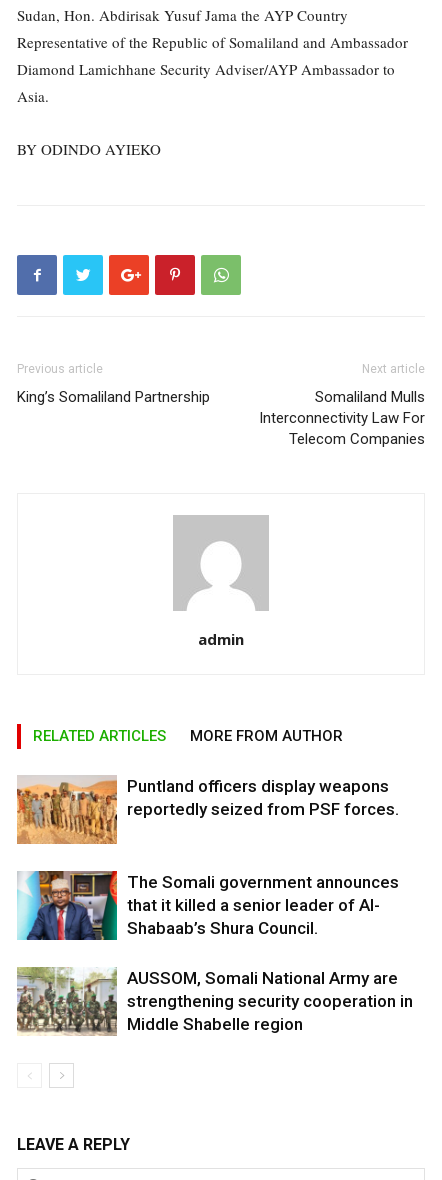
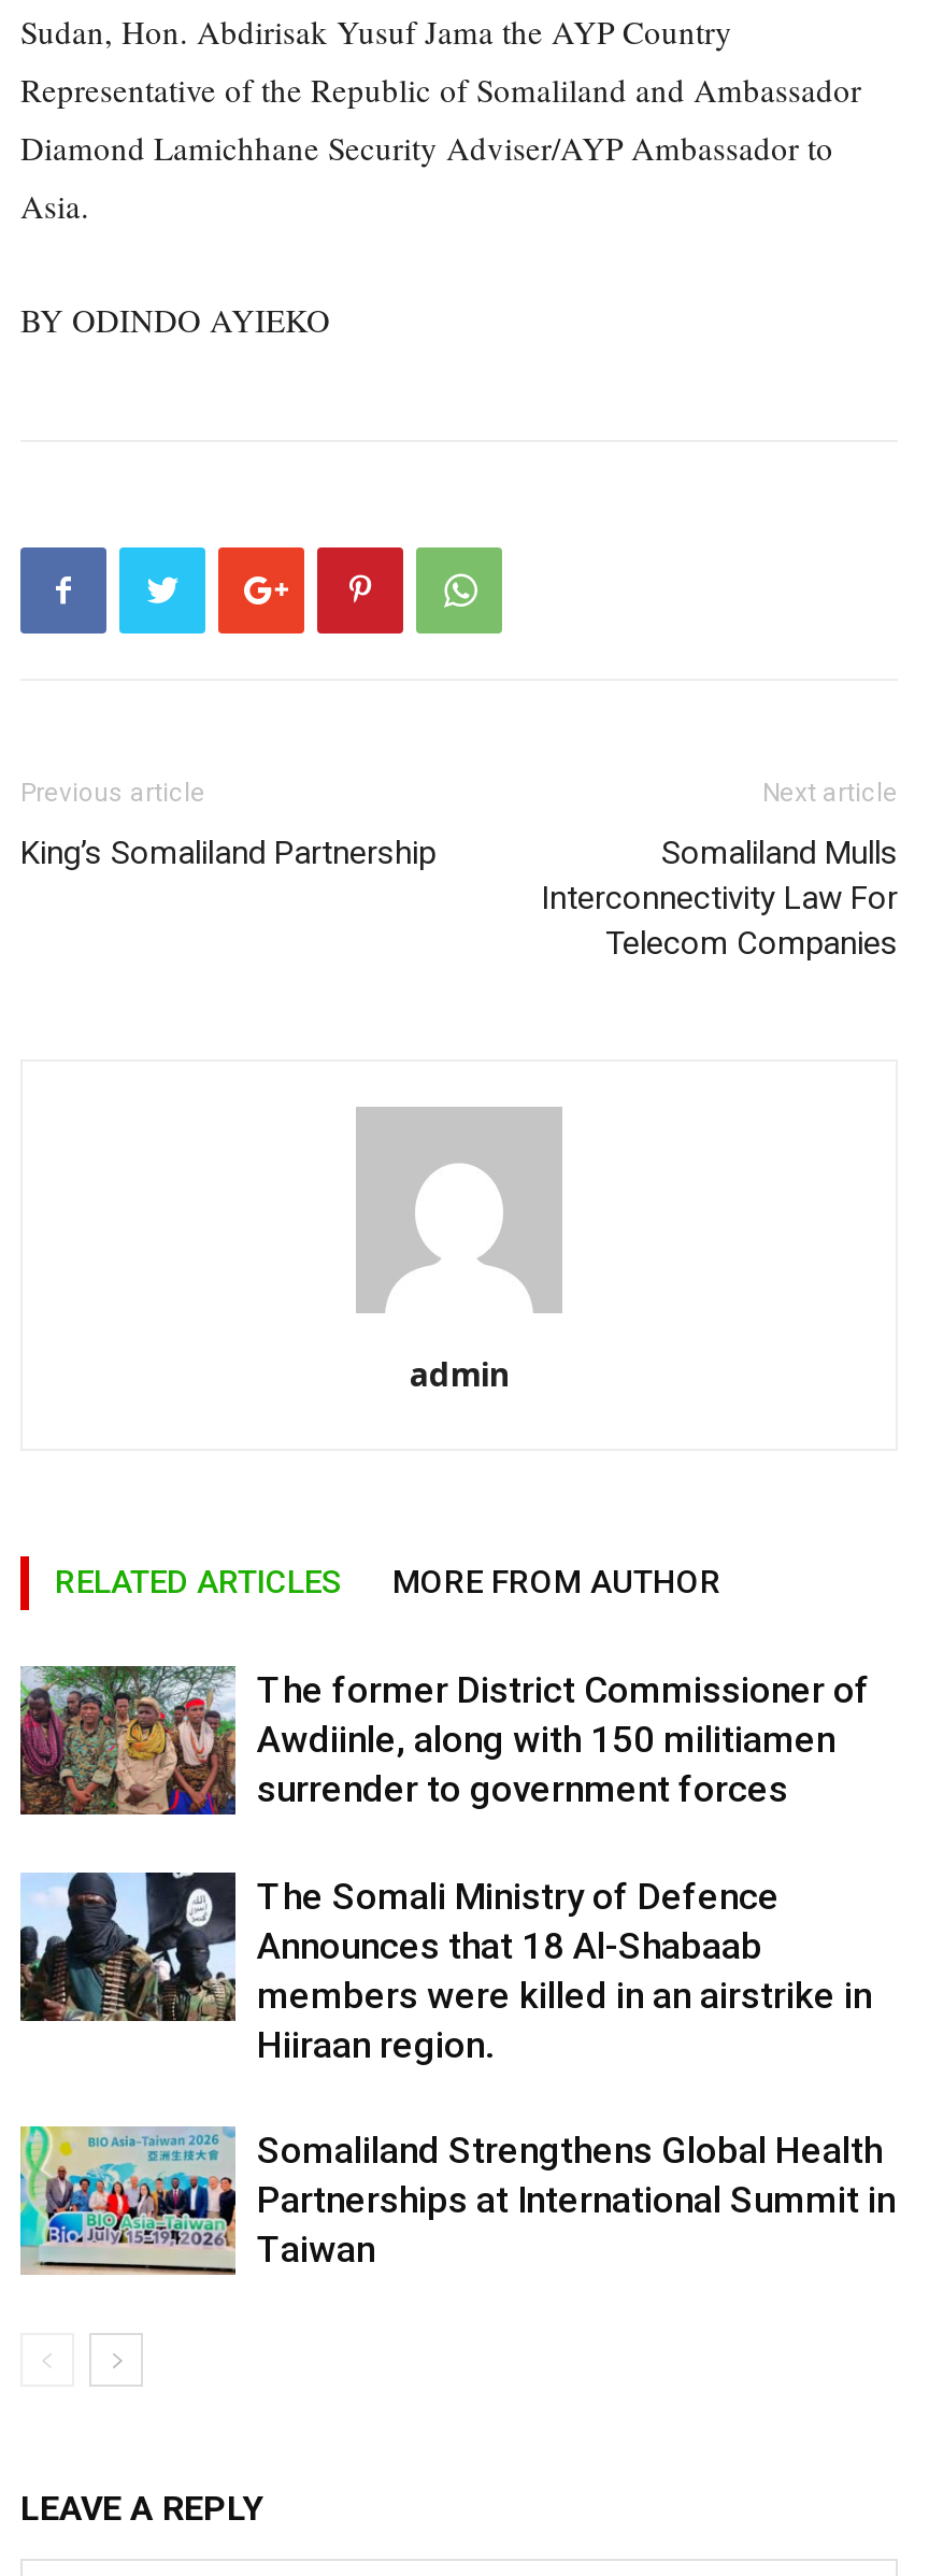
- [image]
- Puntland officers display weapons
- reportedly seized from PSF forces.
+ [image]
+ The former District Commissioner of
+ Awdiinle, along with 150 militiamen
+ surrender to government forces

- [image]
- The Somali government announces
- that it killed a senior leader of Al-
- Shabaab’s Shura Council.
+ [image]
+ The Somali Ministry of Defence
+ Announces that 18 Al-Shabaab
+ members were killed in an airstrike in
+ Hiiraan region.

- [image]
- AUSSOM, Somali National Army are
- strengthening security cooperation in
- Middle Shabelle region
+ [image]
+ Somaliland Strengthens Global Health
+ Partnerships at International Summit in
+ Taiwan
